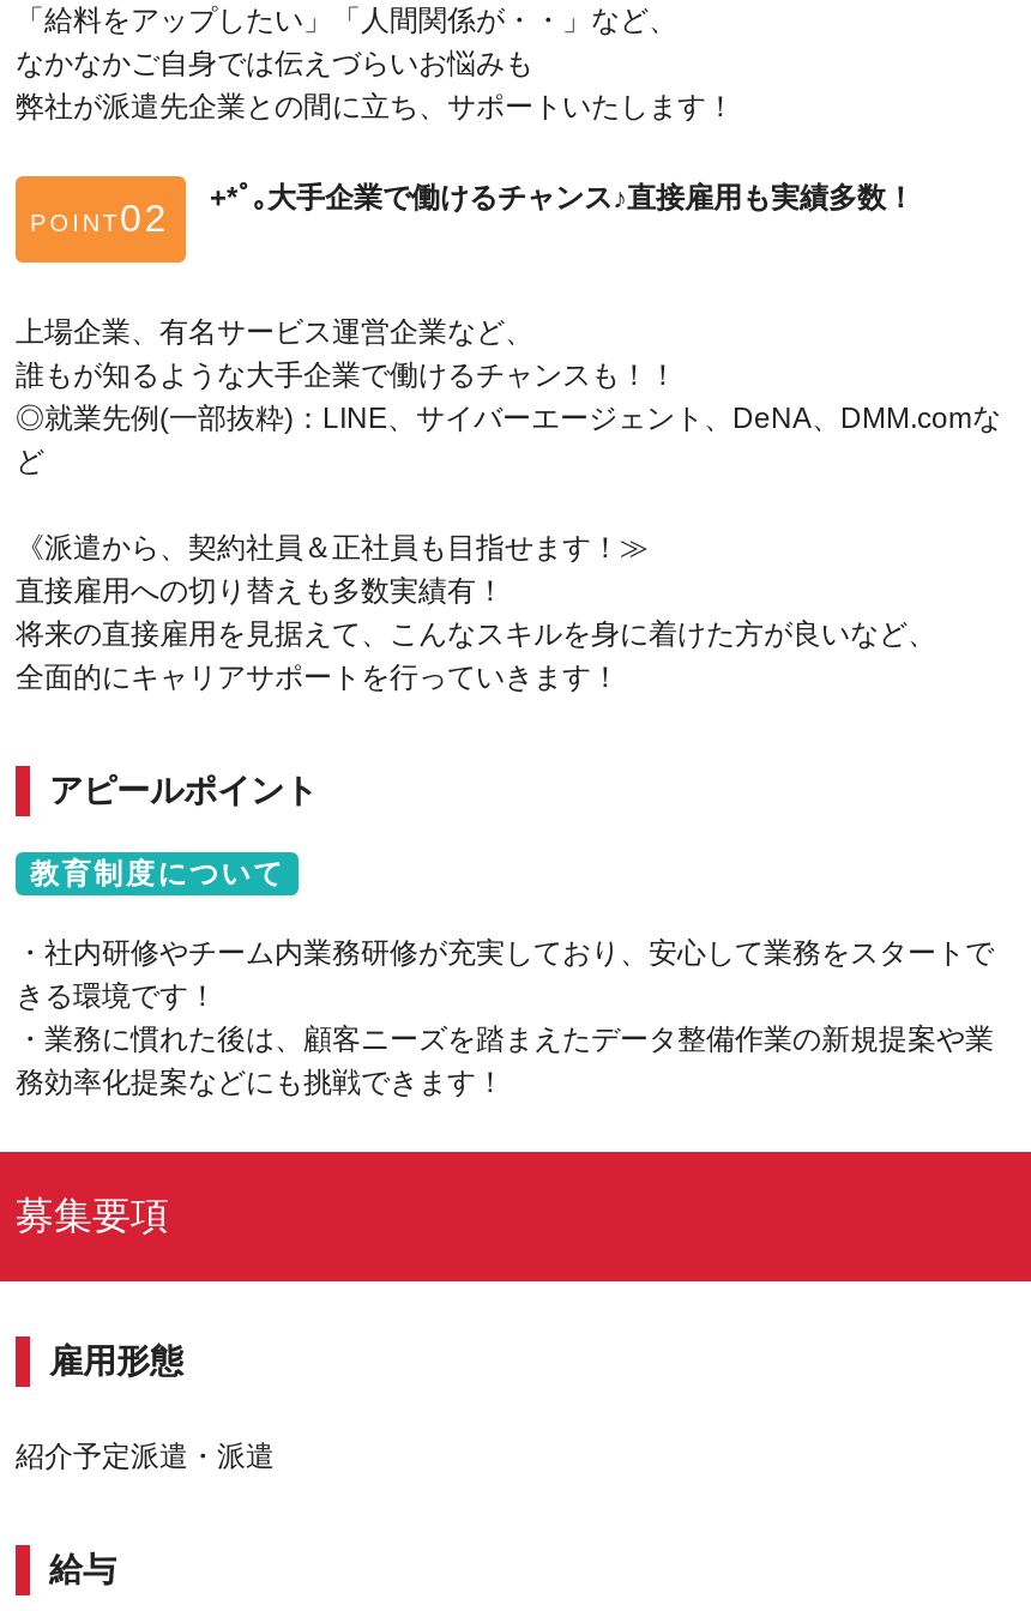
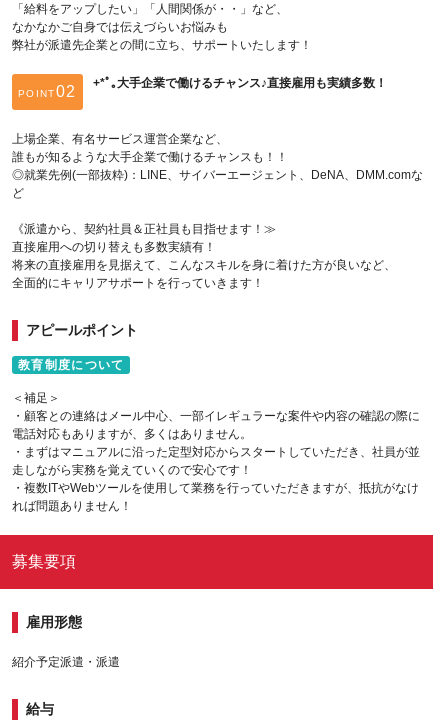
- ・社内研修やチーム内業務研修が充実しており、安心して業務をスタートで
- きる環境です！
- ・業務に慣れた後は、顧客ニーズを踏まえたデータ整備作業の新規提案や業
- 務効率化提案などにも挑戦できます！
+ ＜補足＞
+ ・顧客との連絡はメール中心、一部イレギュラーな案件や内容の確認の際に
+ 電話対応もありますが、多くはありません。
+ ・まずはマニュアルに沿った定型対応からスタートしていただき、社員が並
+ 走しながら実務を覚えていくので安心です！
+ ・複数ITやWebツールを使用して業務を行っていただきますが、抵抗がなけ
+ れば問題ありません！
